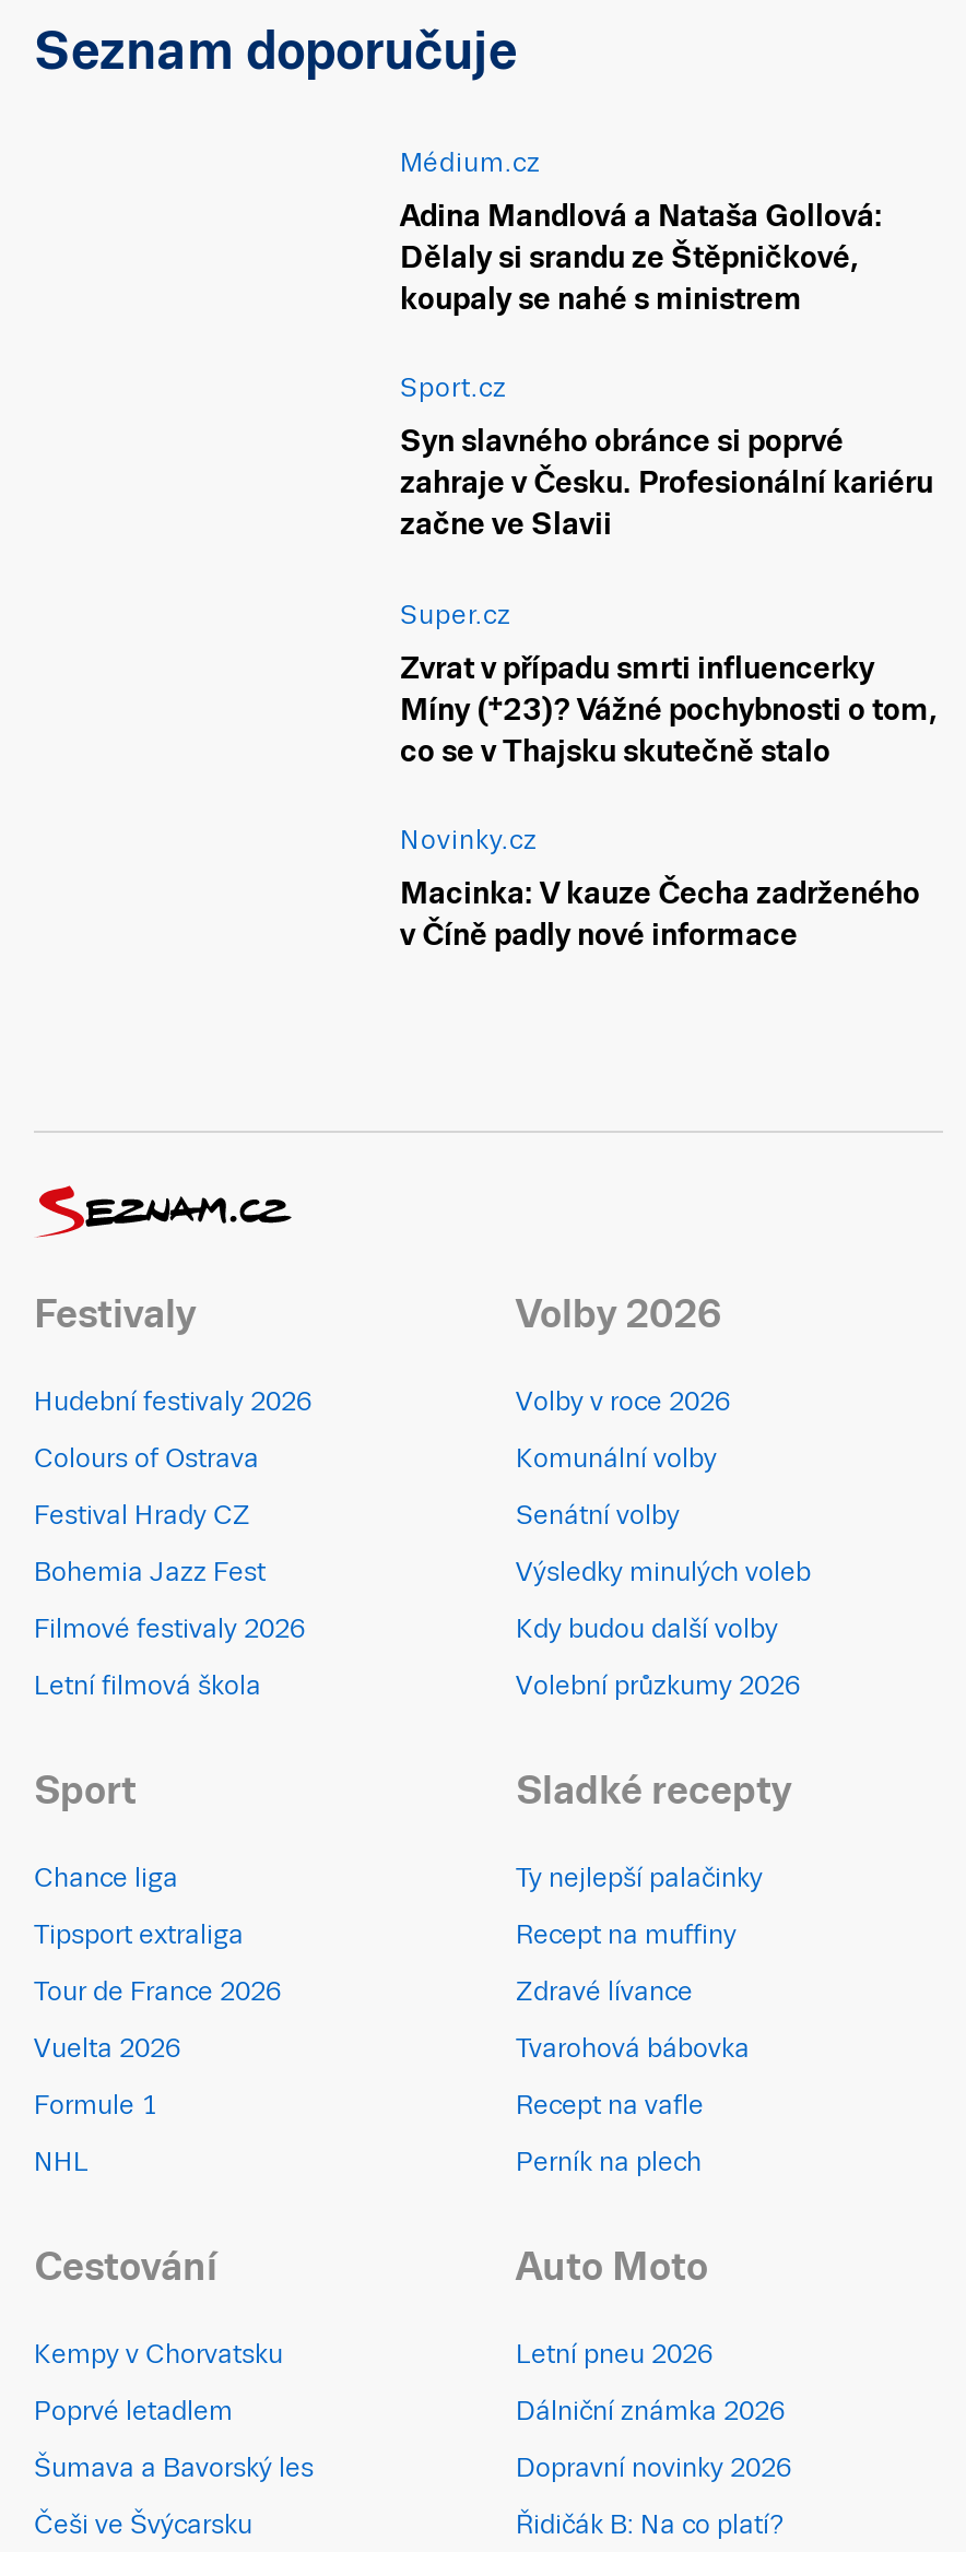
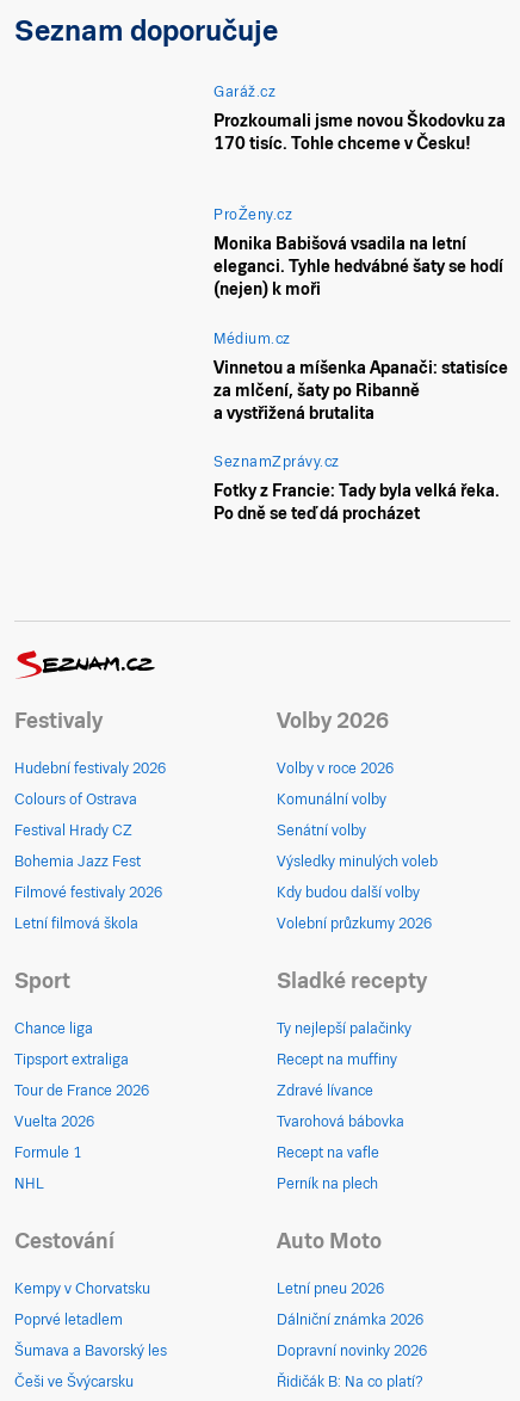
+ Garáž.cz
+ Prozkoumali jsme novou Škodovku za
+ 170 tisíc. Tohle chceme v Česku!

+ ProŽeny.cz
+ Monika Babišová vsadila na letní
+ eleganci. Tyhle hedvábné šaty se hodí
+ (nejen) k moři

moved down: Médium.cz

- Adina Mandlová a Nataša Gollová:
- Dělaly si srandu ze Štěpničkové,
- koupaly se nahé s ministrem
- Sport.cz
- Syn slavného obránce si poprvé
- zahraje v Česku. Profesionální kariéru
- začne ve Slavii
- Super.cz
- Zvrat v případu smrti influencerky
- Míny (†23)? Vážné pochybnosti o tom,
- co se v Thajsku skutečně stalo
- Novinky.cz
- Macinka: V kauze Čecha zadrženého
- v Číně padly nové informace
+ Vinnetou a míšenka Apanači: statisíce
+ za mlčení, šaty po Ribanně
+ a vystřižená brutalita
+ SeznamZprávy.cz
+ Fotky z Francie: Tady byla velká řeka.
+ Po dně se teď dá procházet
